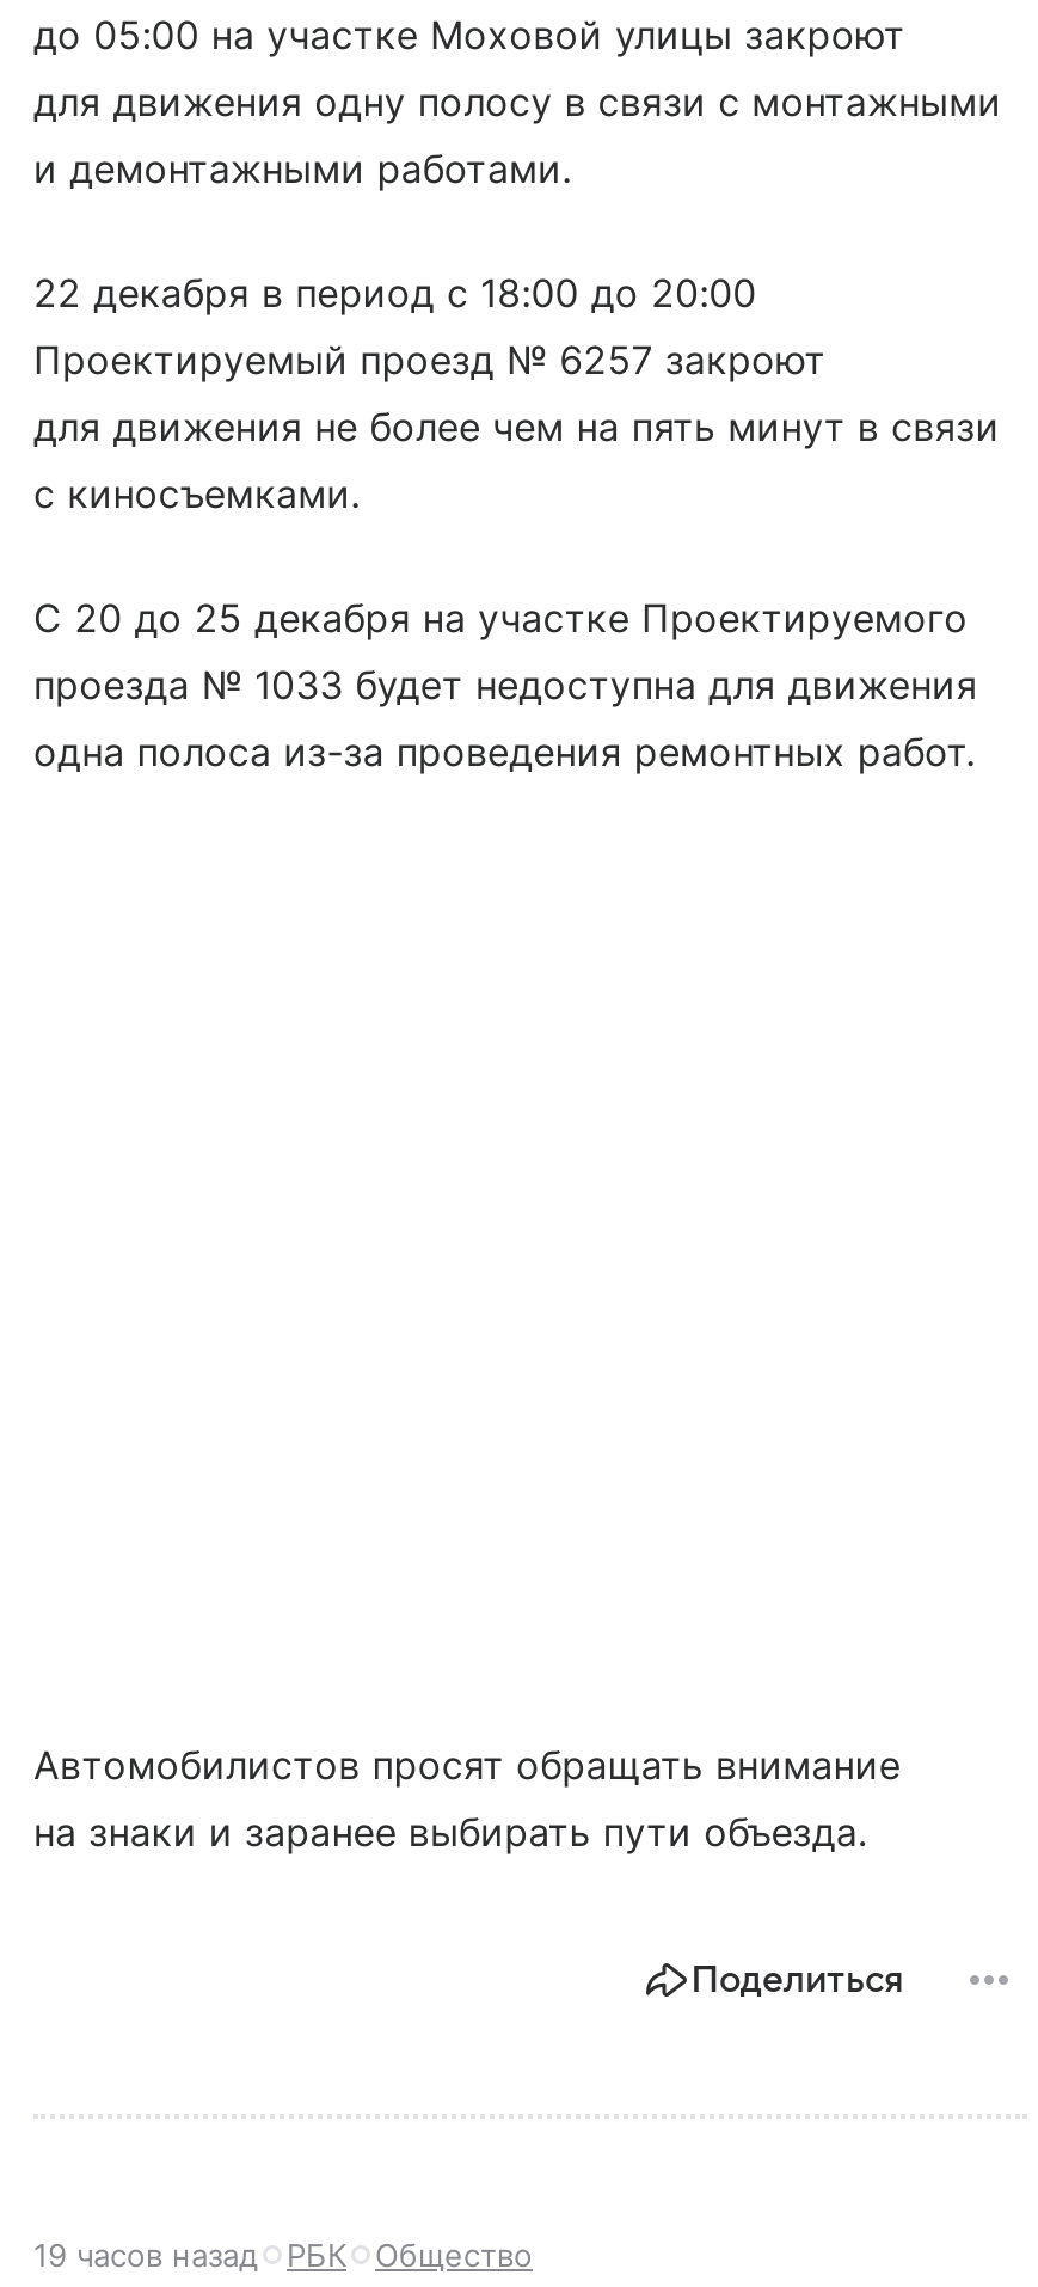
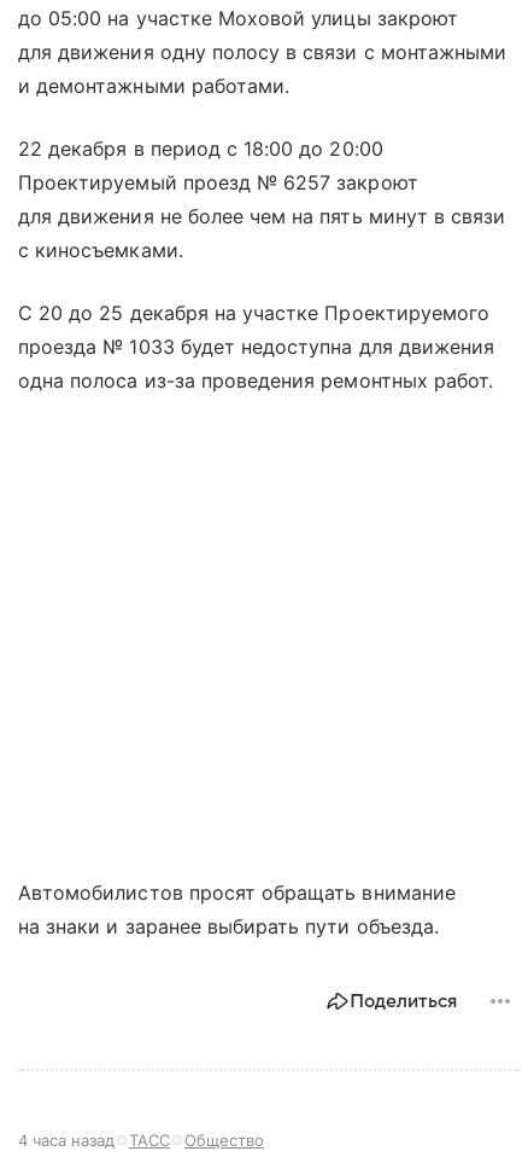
- 19 часов назад
- РБК
+ 4 часа назад
+ ТАСС
